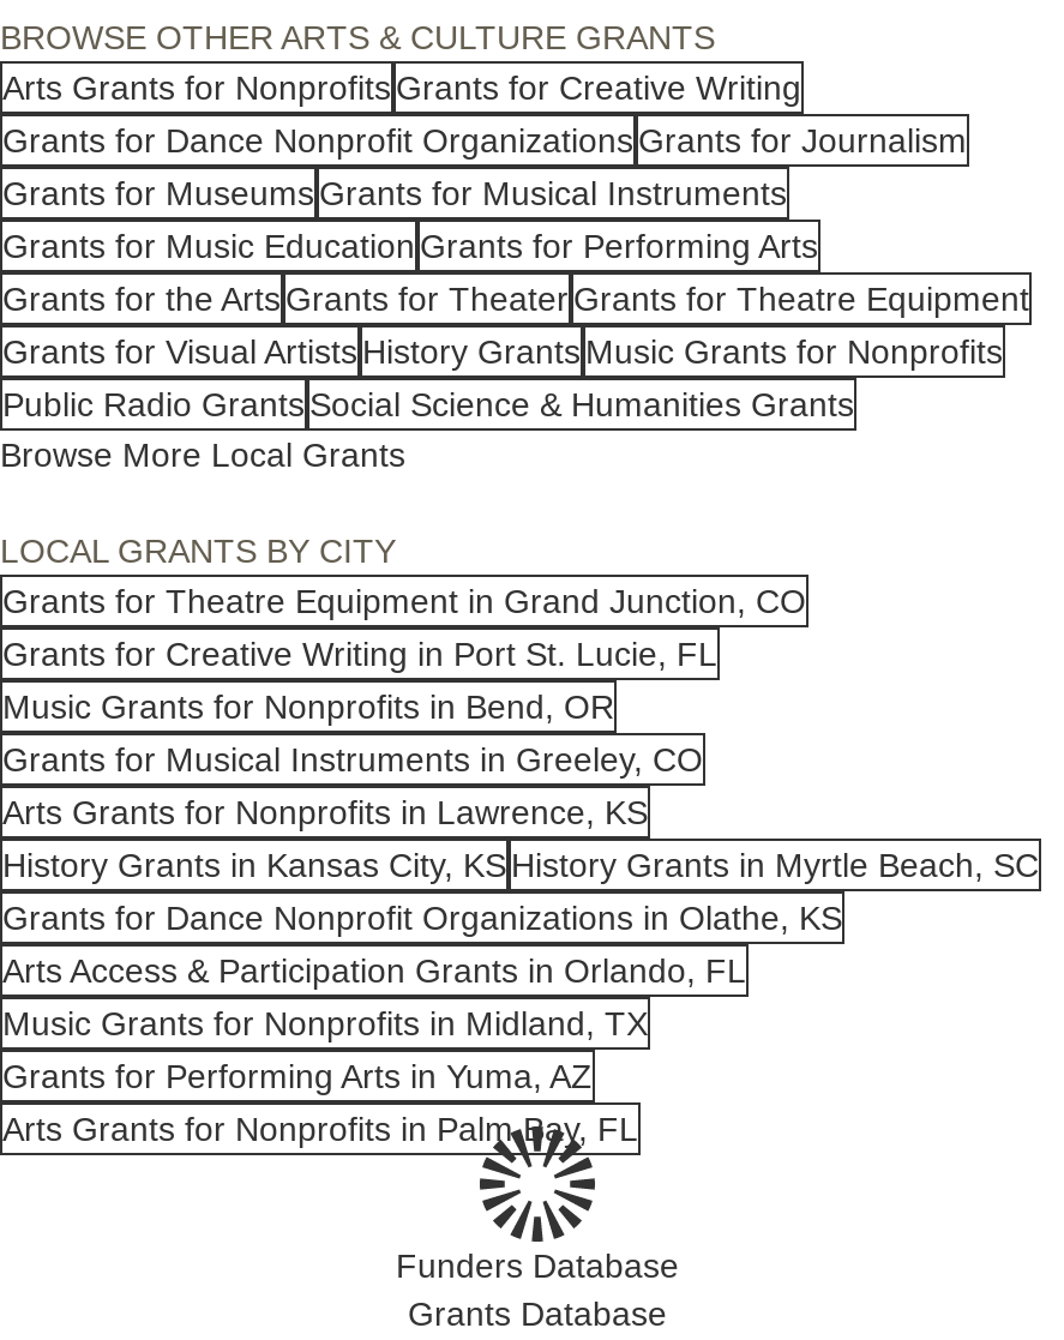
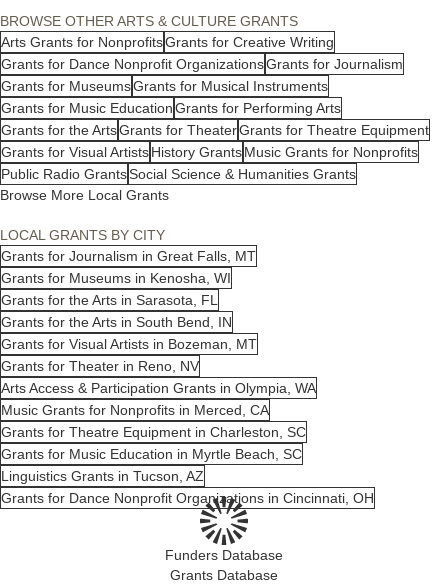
- Grants for Theatre Equipment in Grand Junction, CO
- Grants for Creative Writing in Port St. Lucie, FL
- Music Grants for Nonprofits in Bend, OR
- Grants for Musical Instruments in Greeley, CO
- Arts Grants for Nonprofits in Lawrence, KS
- History Grants in Kansas City, KS History Grants in Myrtle Beach, SC
- Grants for Dance Nonprofit Organizations in Olathe, KS
- Arts Access & Participation Grants in Orlando, FL
- Music Grants for Nonprofits in Midland, TX
- Grants for Performing Arts in Yuma, AZ
- Arts Grants for Nonprofits in Palm Bay, FL
+ Grants for Journalism in Great Falls, MT
+ Grants for Museums in Kenosha, WI
+ Grants for the Arts in Sarasota, FL
+ Grants for the Arts in South Bend, IN
+ Grants for Visual Artists in Bozeman, MT
+ Grants for Theater in Reno, NV
+ Arts Access & Participation Grants in Olympia, WA
+ Music Grants for Nonprofits in Merced, CA
+ Grants for Theatre Equipment in Charleston, SC
+ Grants for Music Education in Myrtle Beach, SC
+ Linguistics Grants in Tucson, AZ
+ Grants for Dance Nonprofit Organizations in Cincinnati, OH
